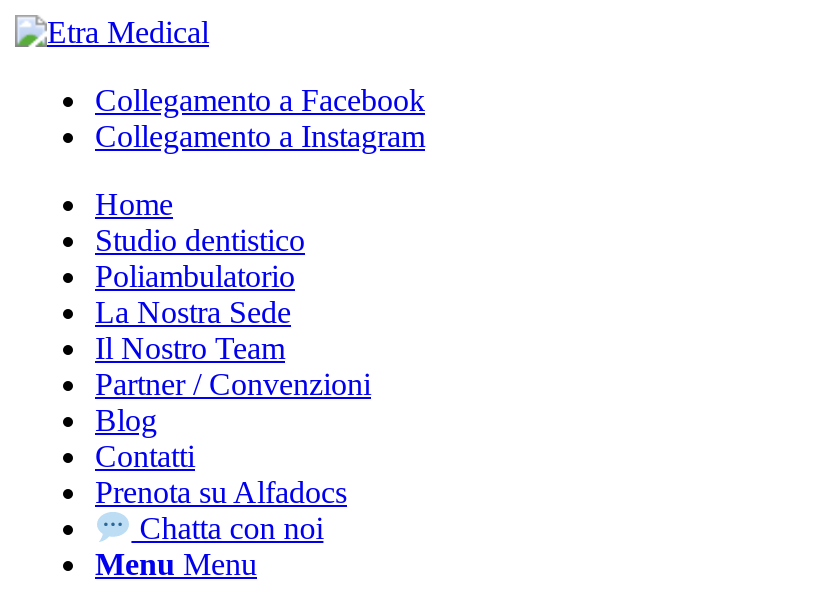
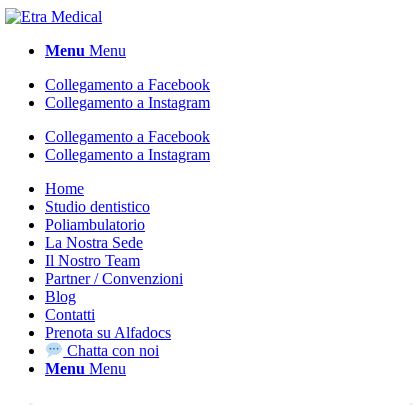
+ Menu Menu
+ Collegamento a Facebook
+ Collegamento a Instagram
